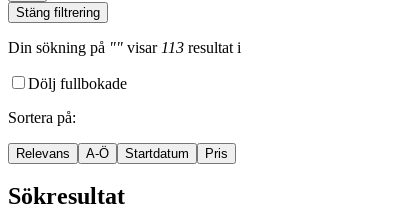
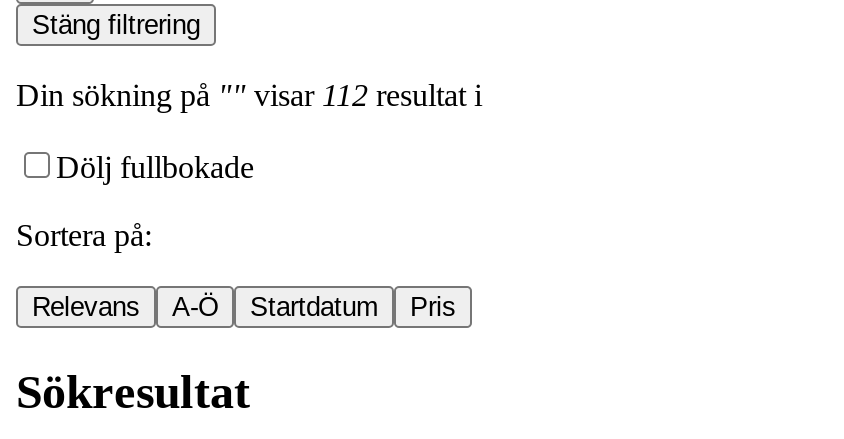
- Din sökning på "" visar 113 resultat i
+ Din sökning på "" visar 112 resultat i
